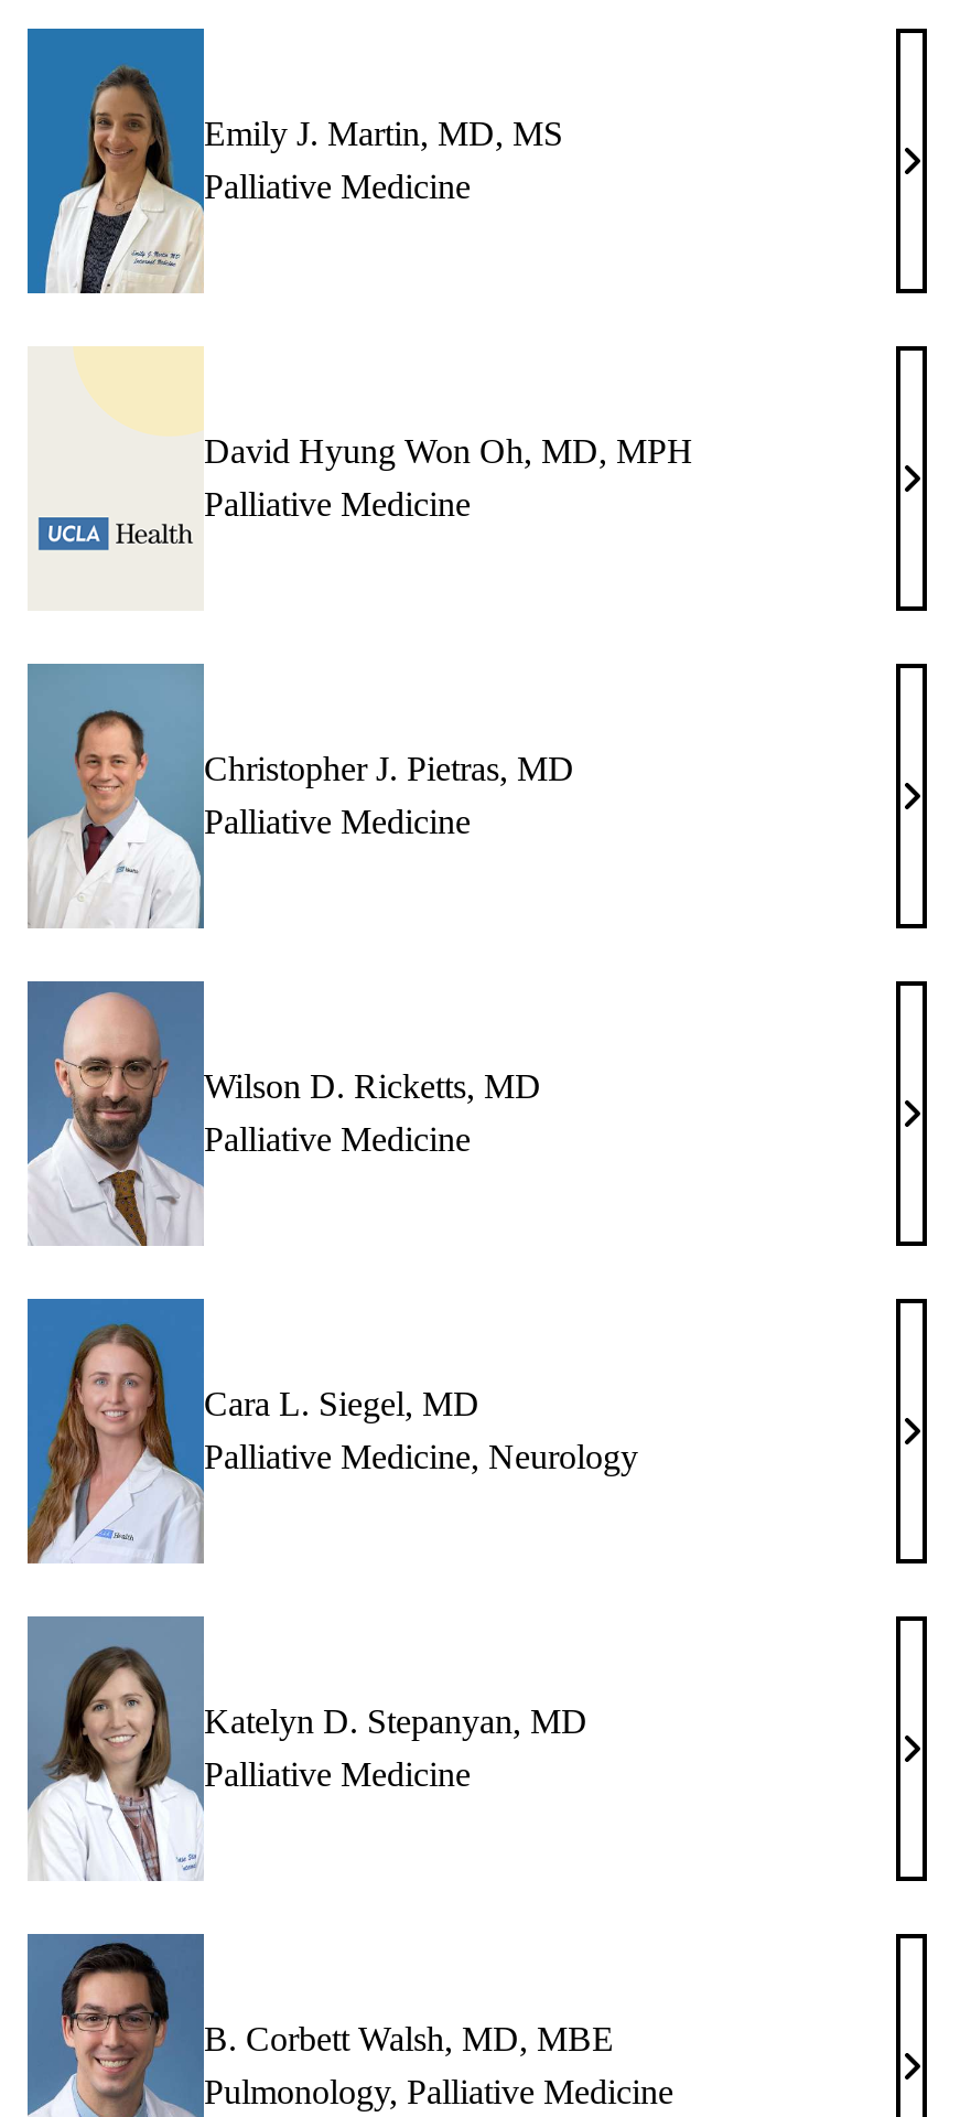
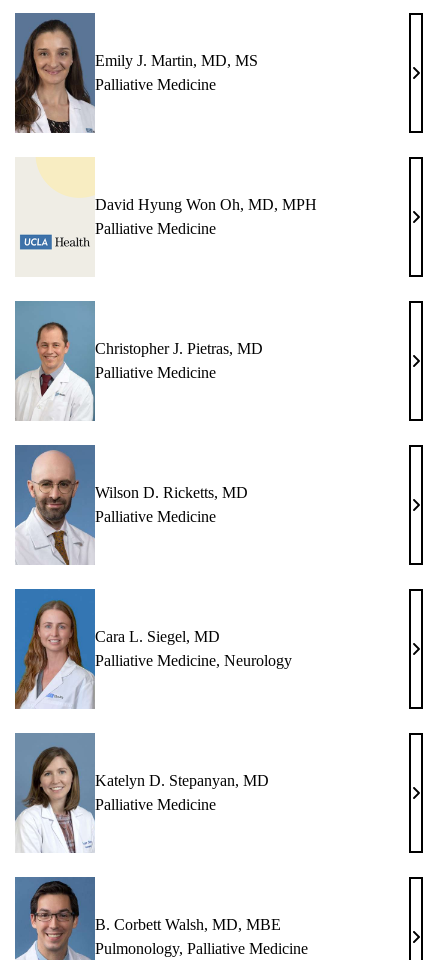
- [image]
+ [image]
